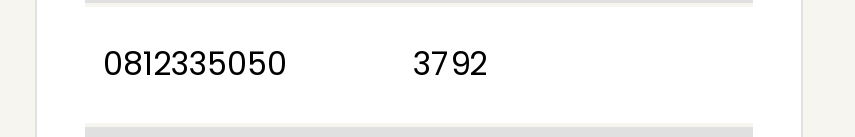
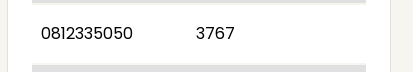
- 3792
+ 3767
